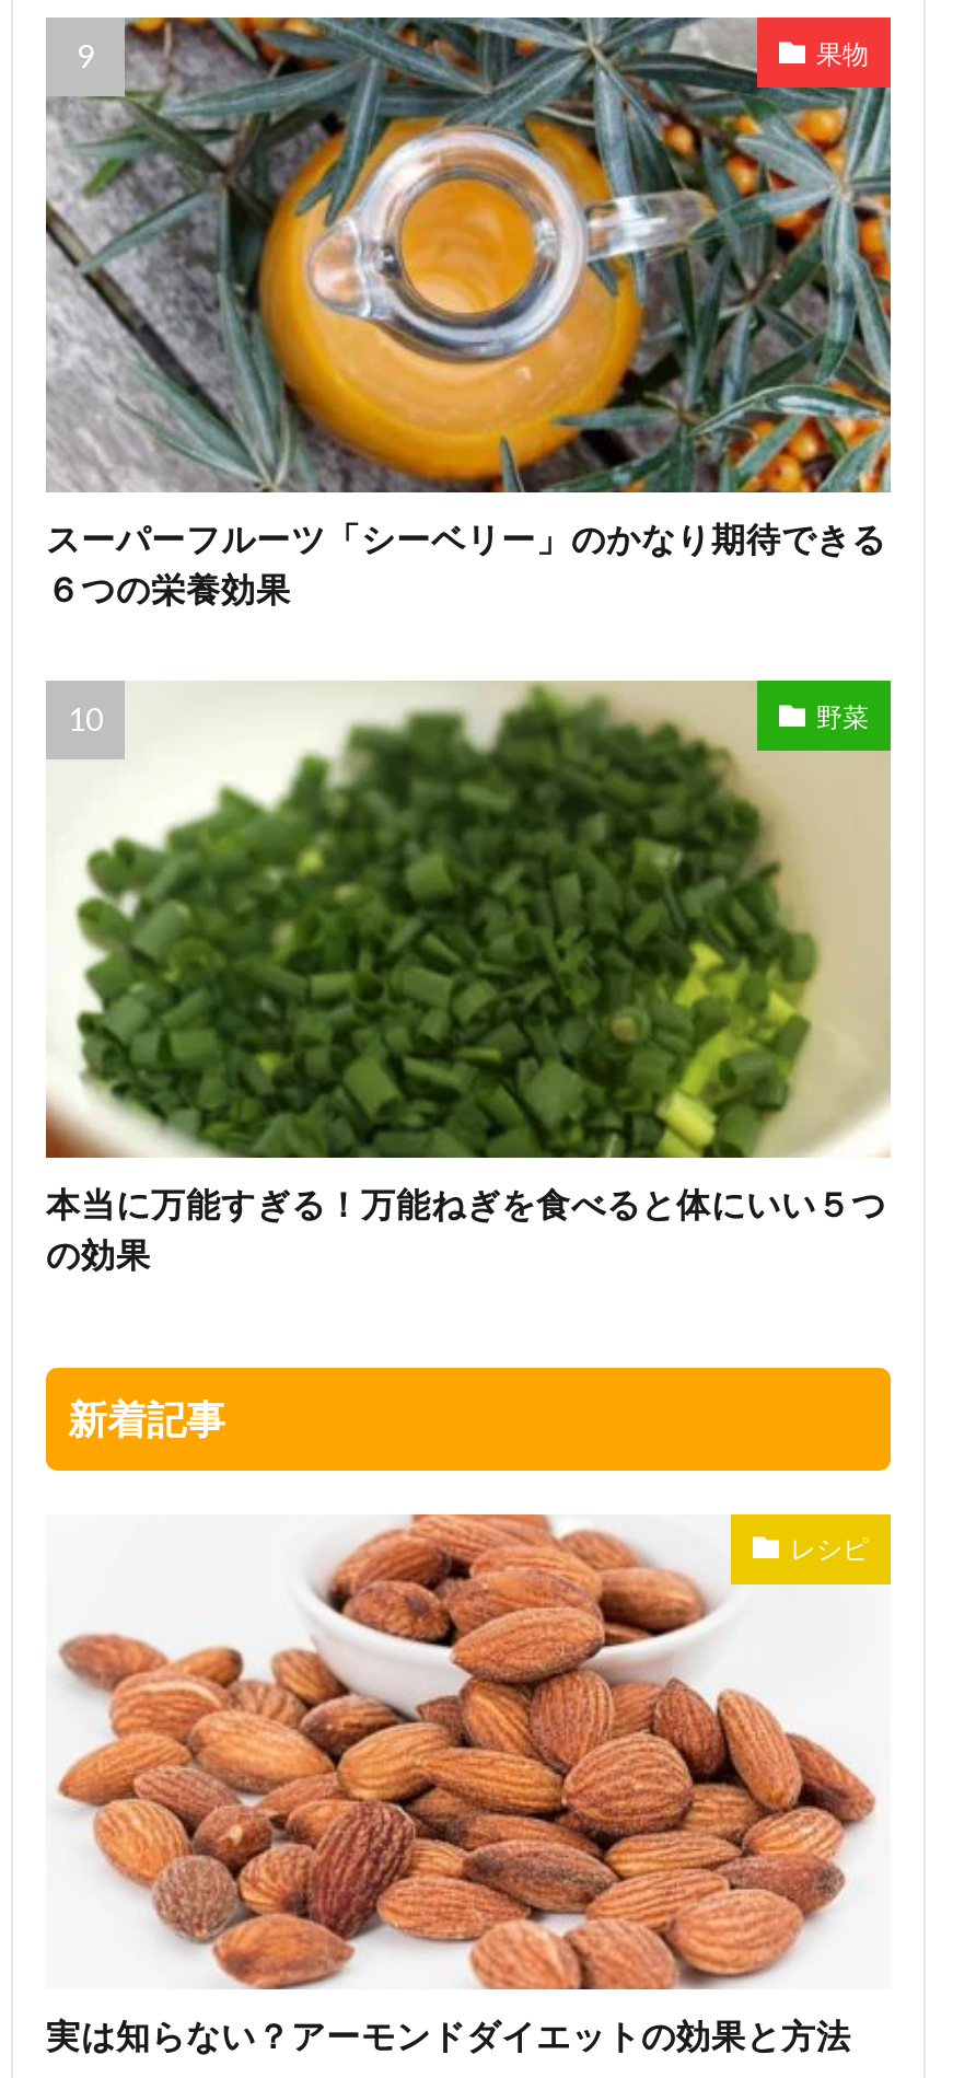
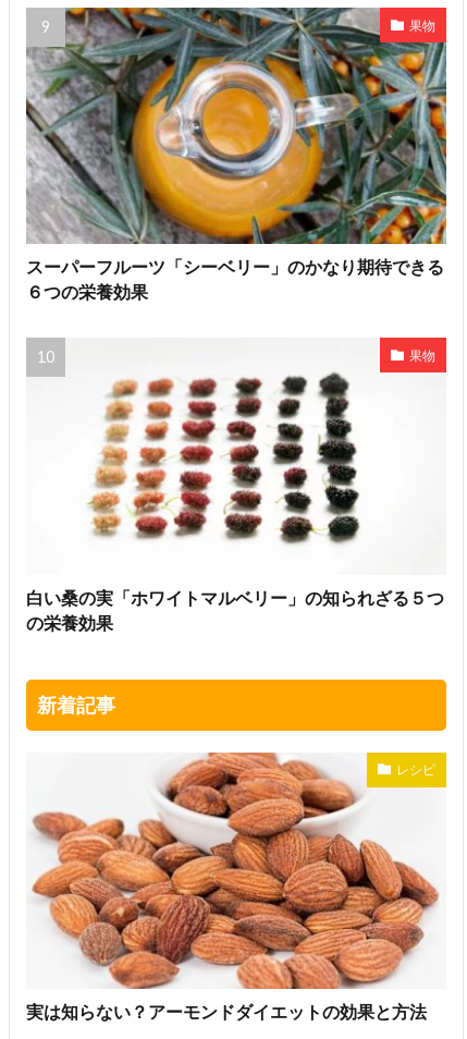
- [image]
- 野菜
+ [image]
+ 果物

- 本当に万能すぎる！万能ねぎを食べると体にいい５つ
- の効果
+ 白い桑の実「ホワイトマルベリー」の知られざる５つ
+ の栄養効果
